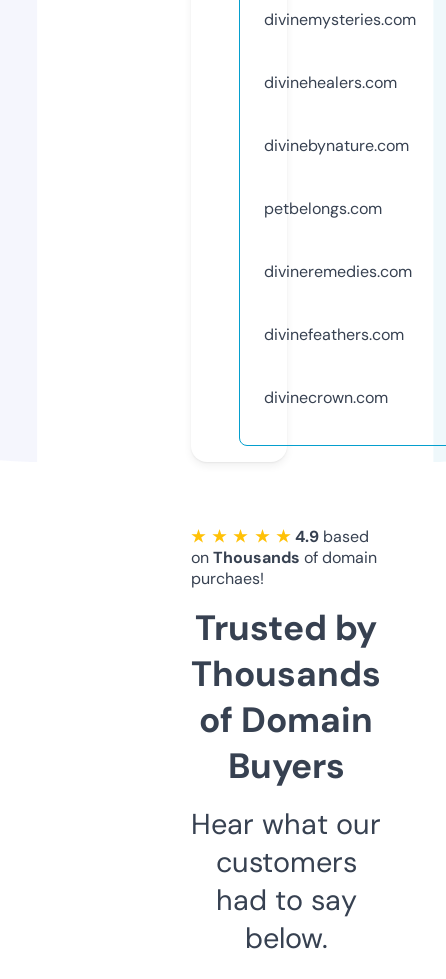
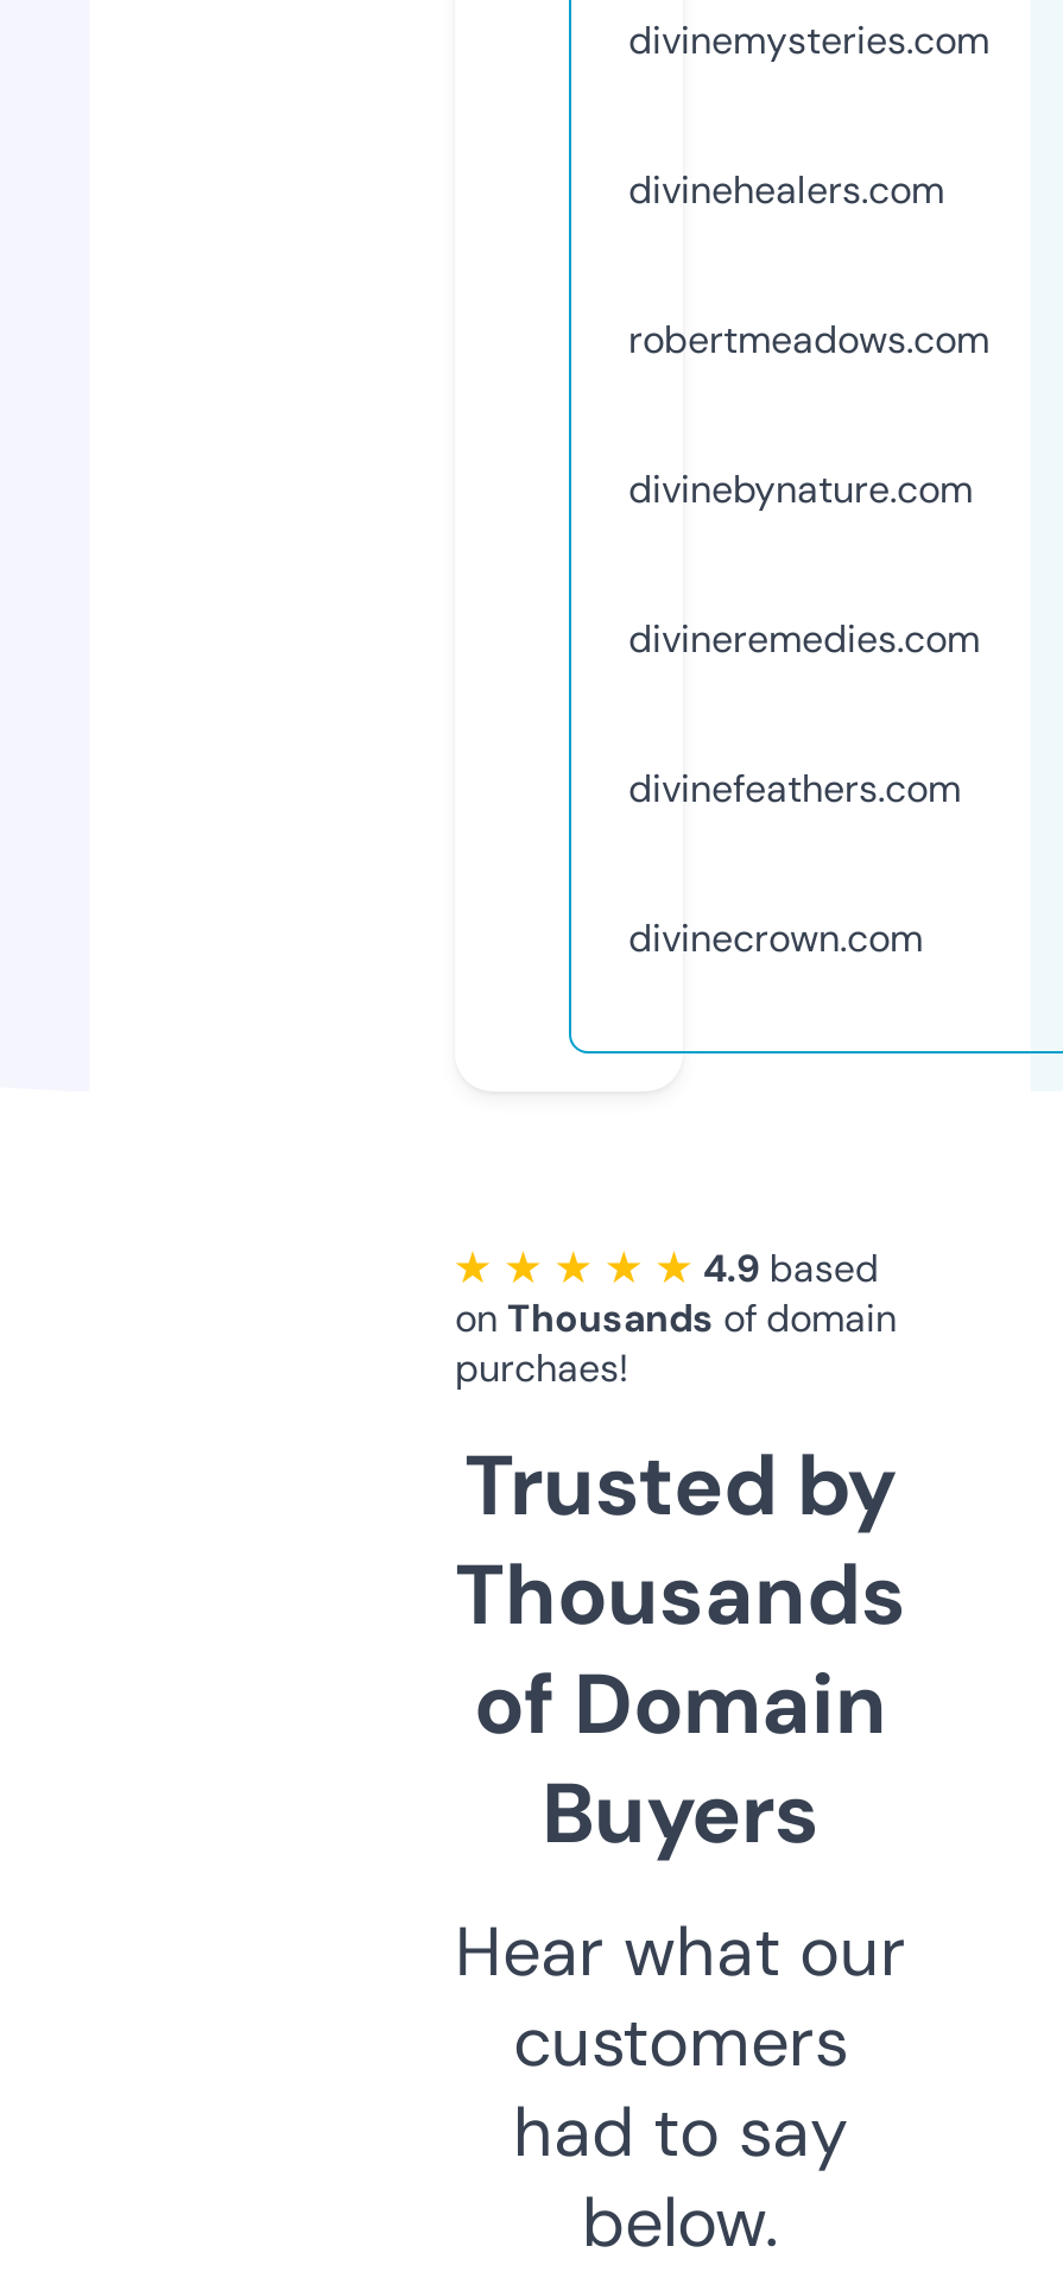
+ robertmeadows.com

moved down: divinebynature.com

- petbelongs.com
